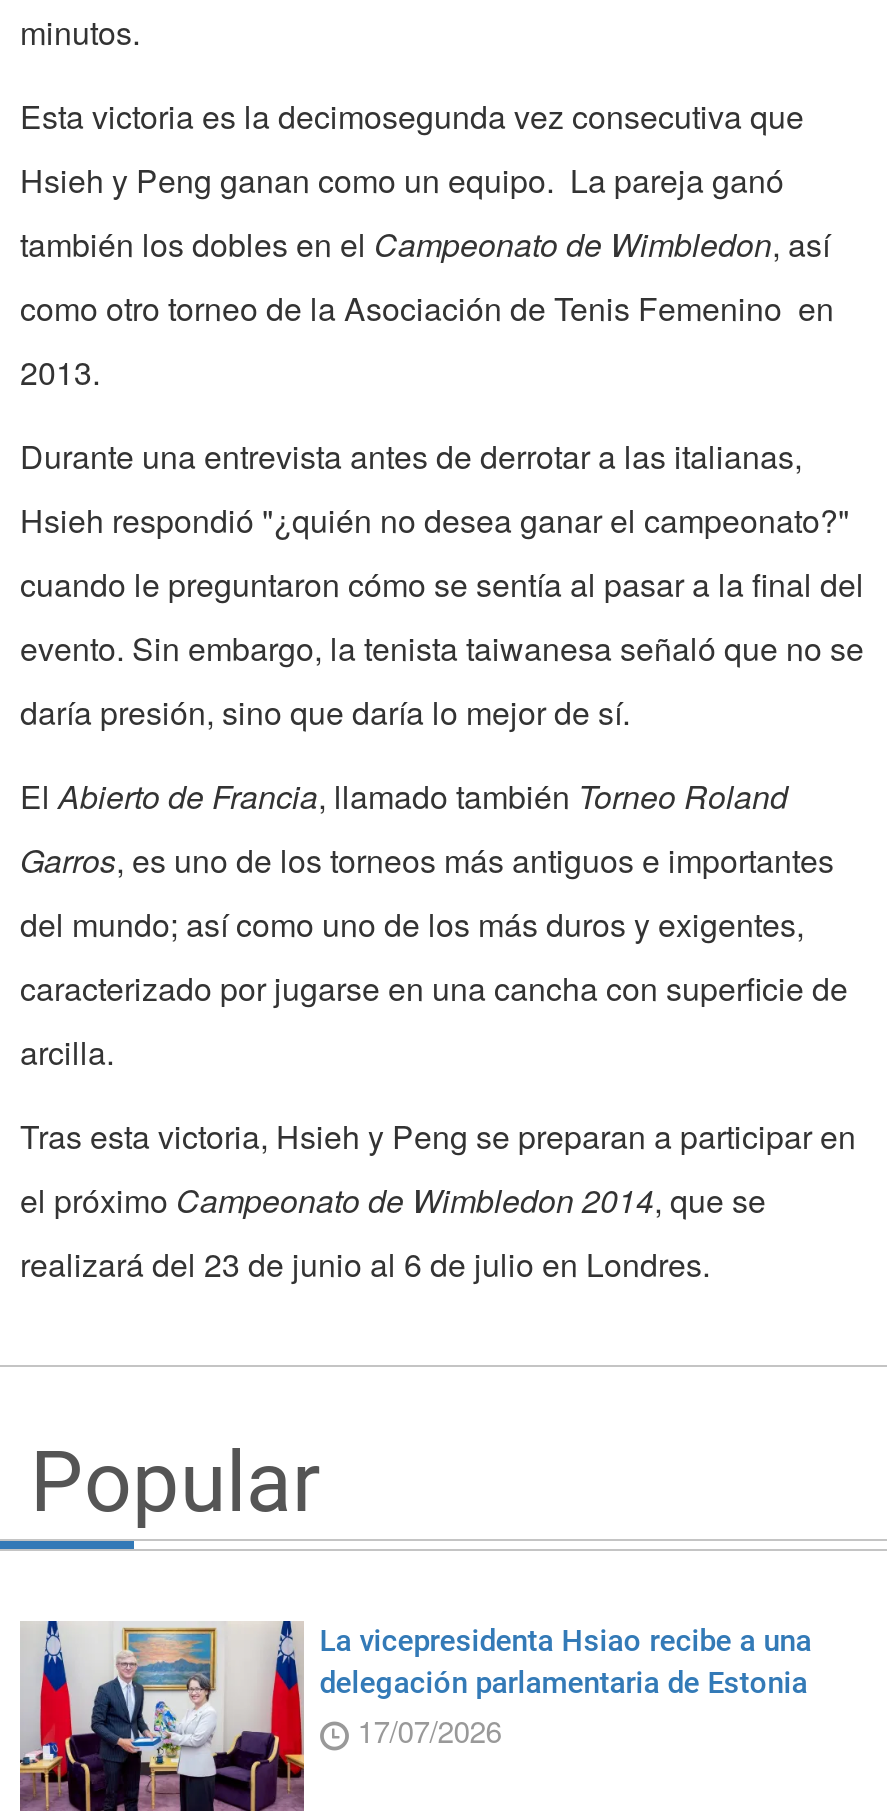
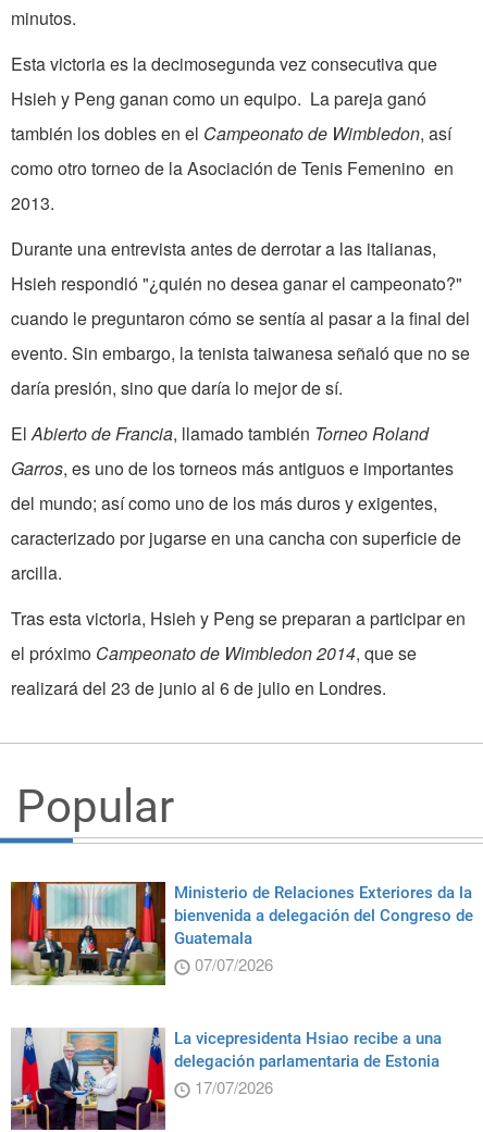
+ [image]
+ Ministerio de Relaciones Exteriores da la
+ bienvenida a delegación del Congreso de
+ Guatemala
+ 07/07/2026
